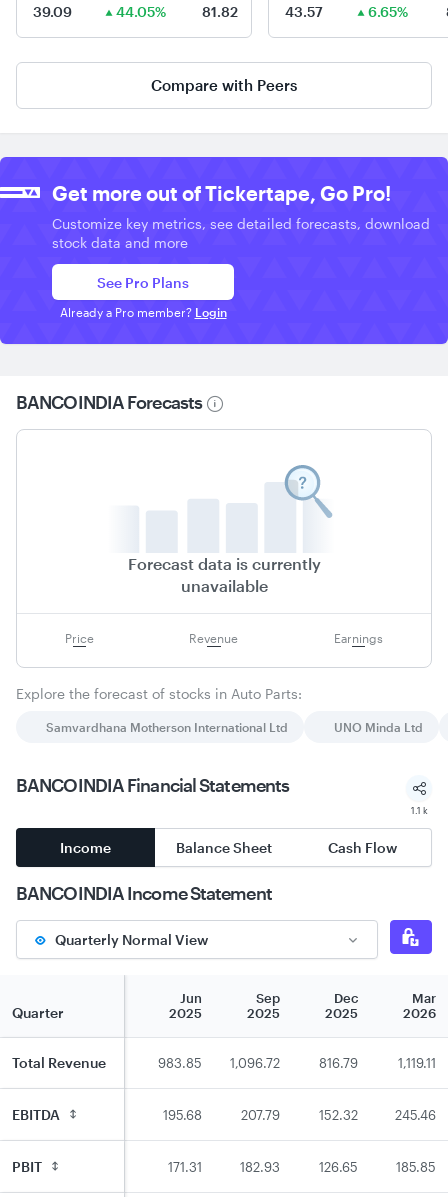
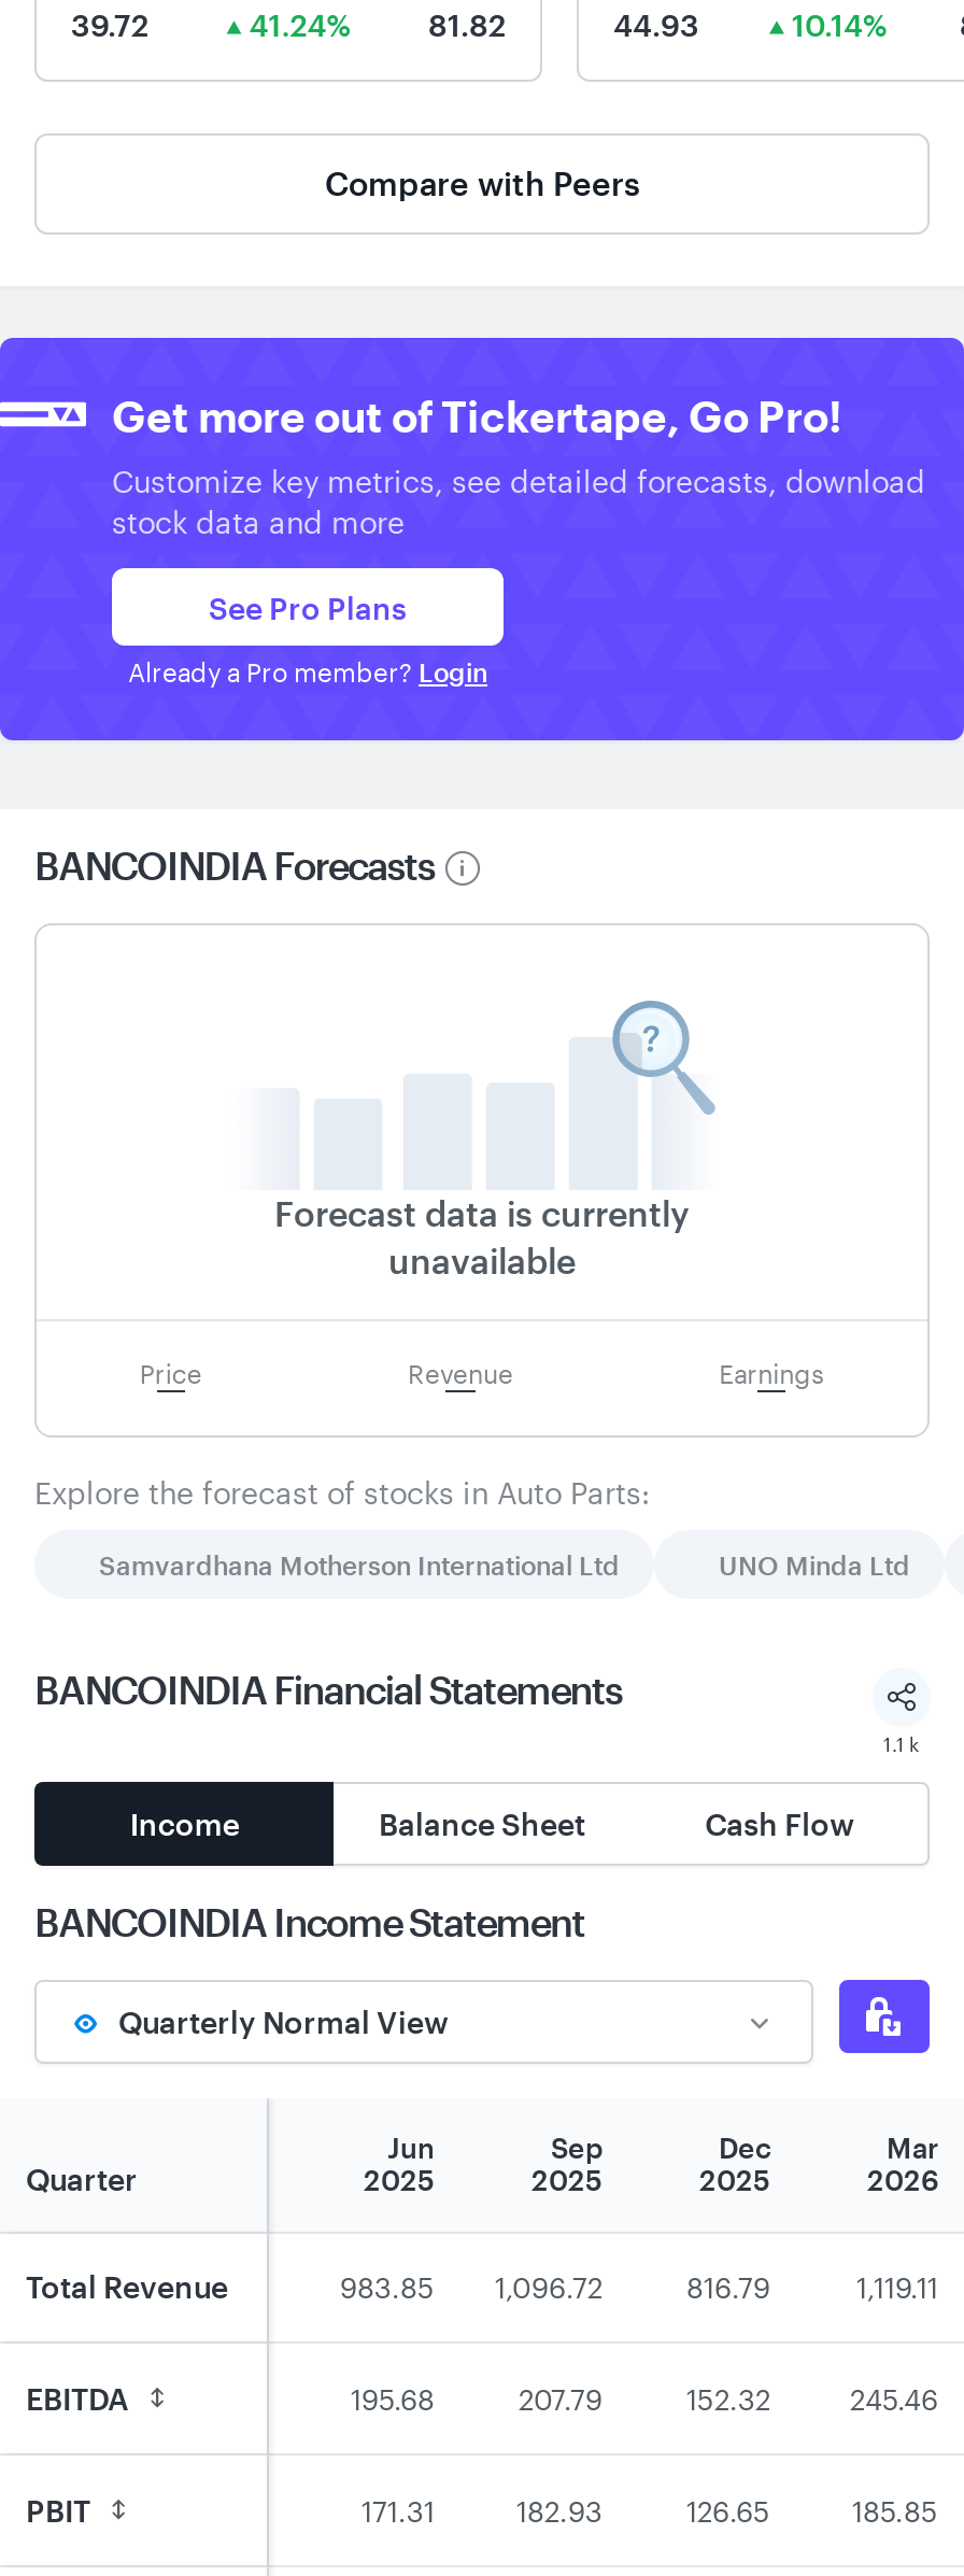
- 39.09
+ 39.72

- 44.05%
+ 41.24%

- 43.57
+ 44.93

- 6.65%
+ 10.14%
